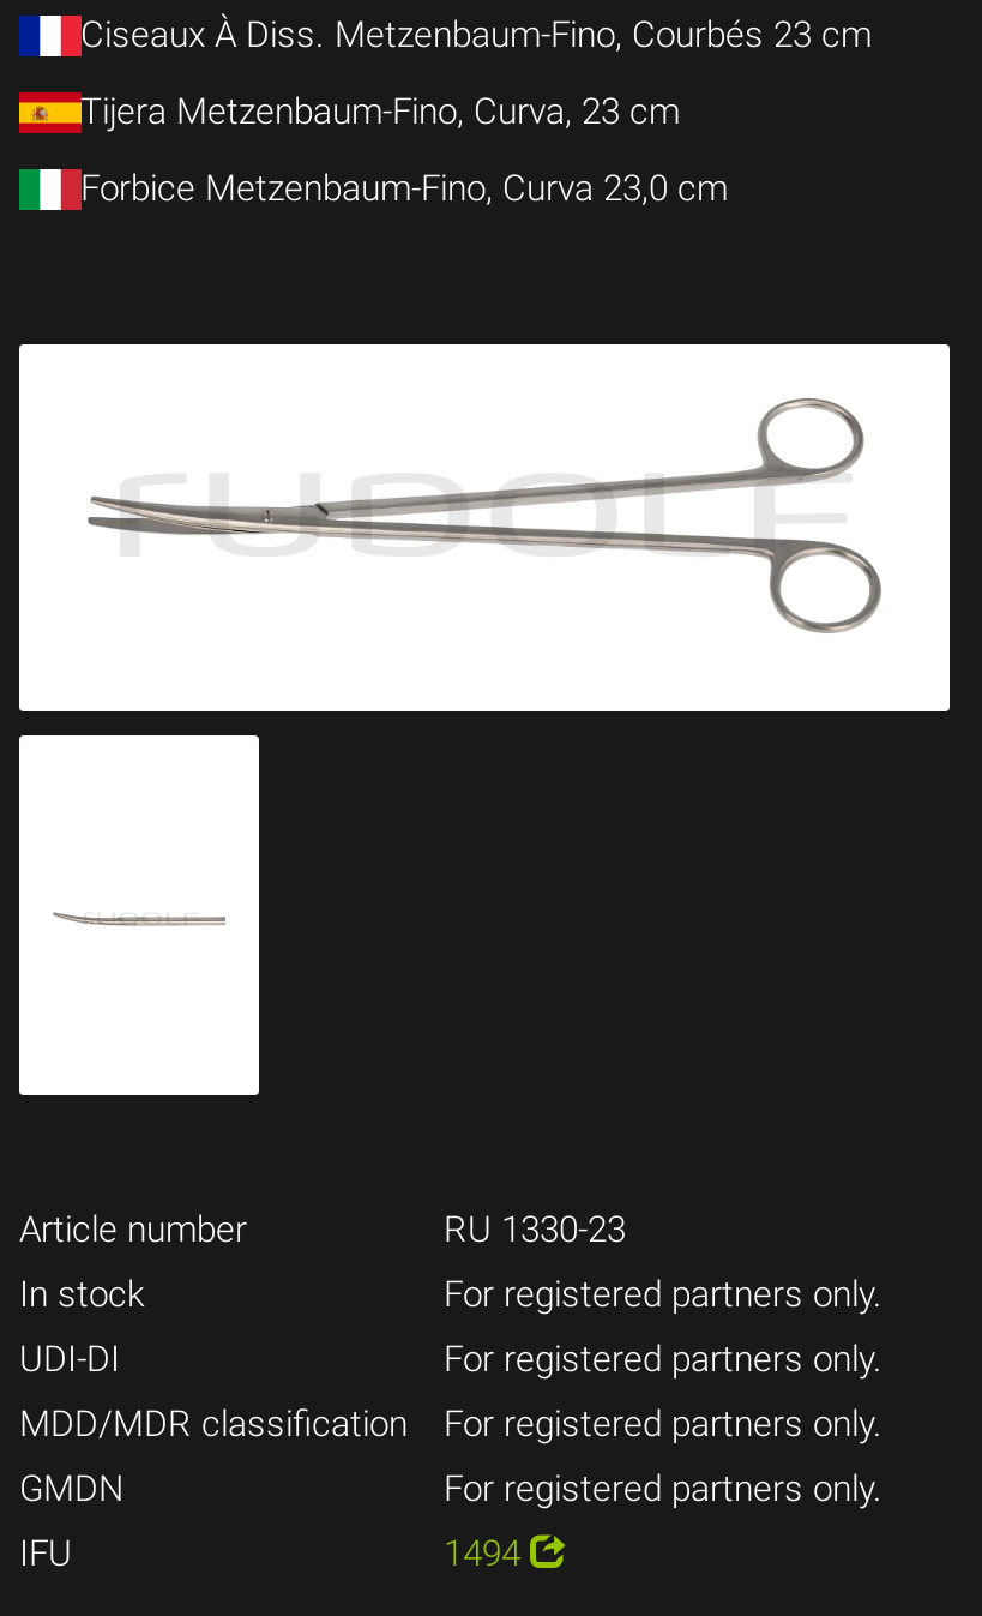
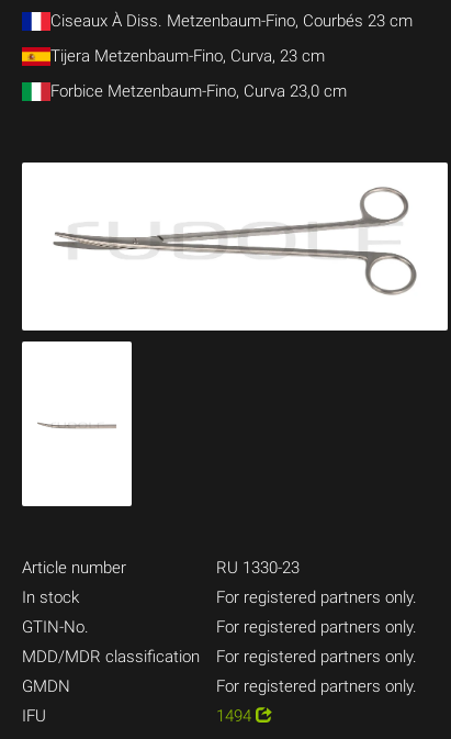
- UDI-DI
+ GTIN-No.
